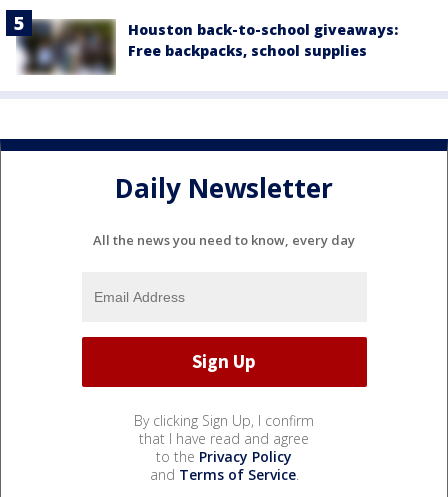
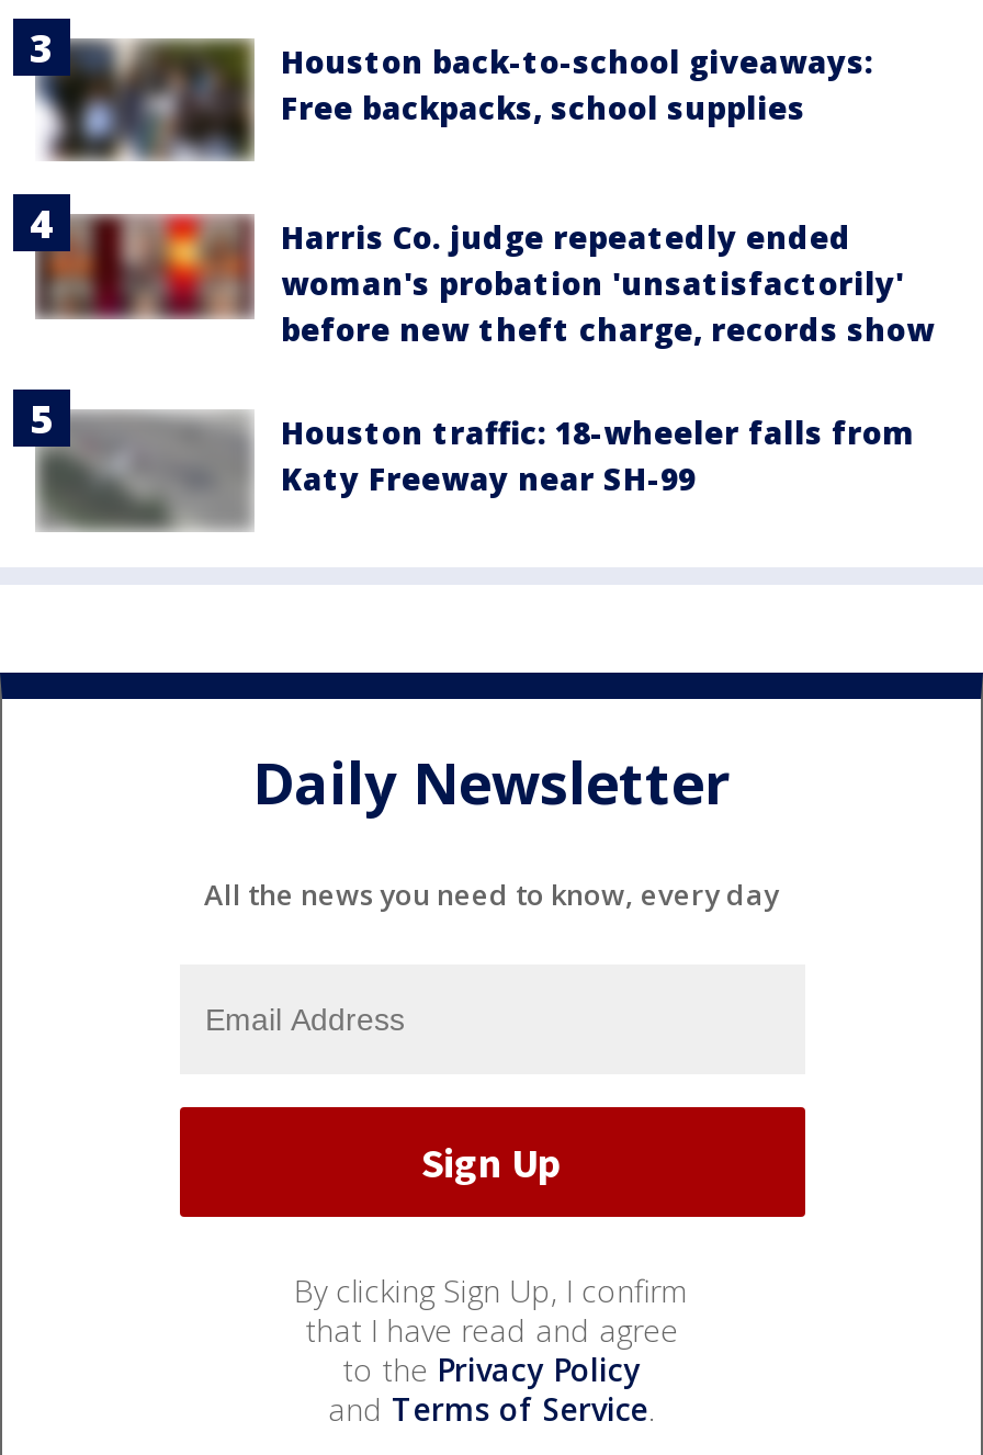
+ [image]
+ Harris Co. judge repeatedly ended
+ woman's probation 'unsatisfactorily'
+ before new theft charge, records show
+ Houston traffic: 18-wheeler falls from
+ Katy Freeway near SH-99

+ [image]
